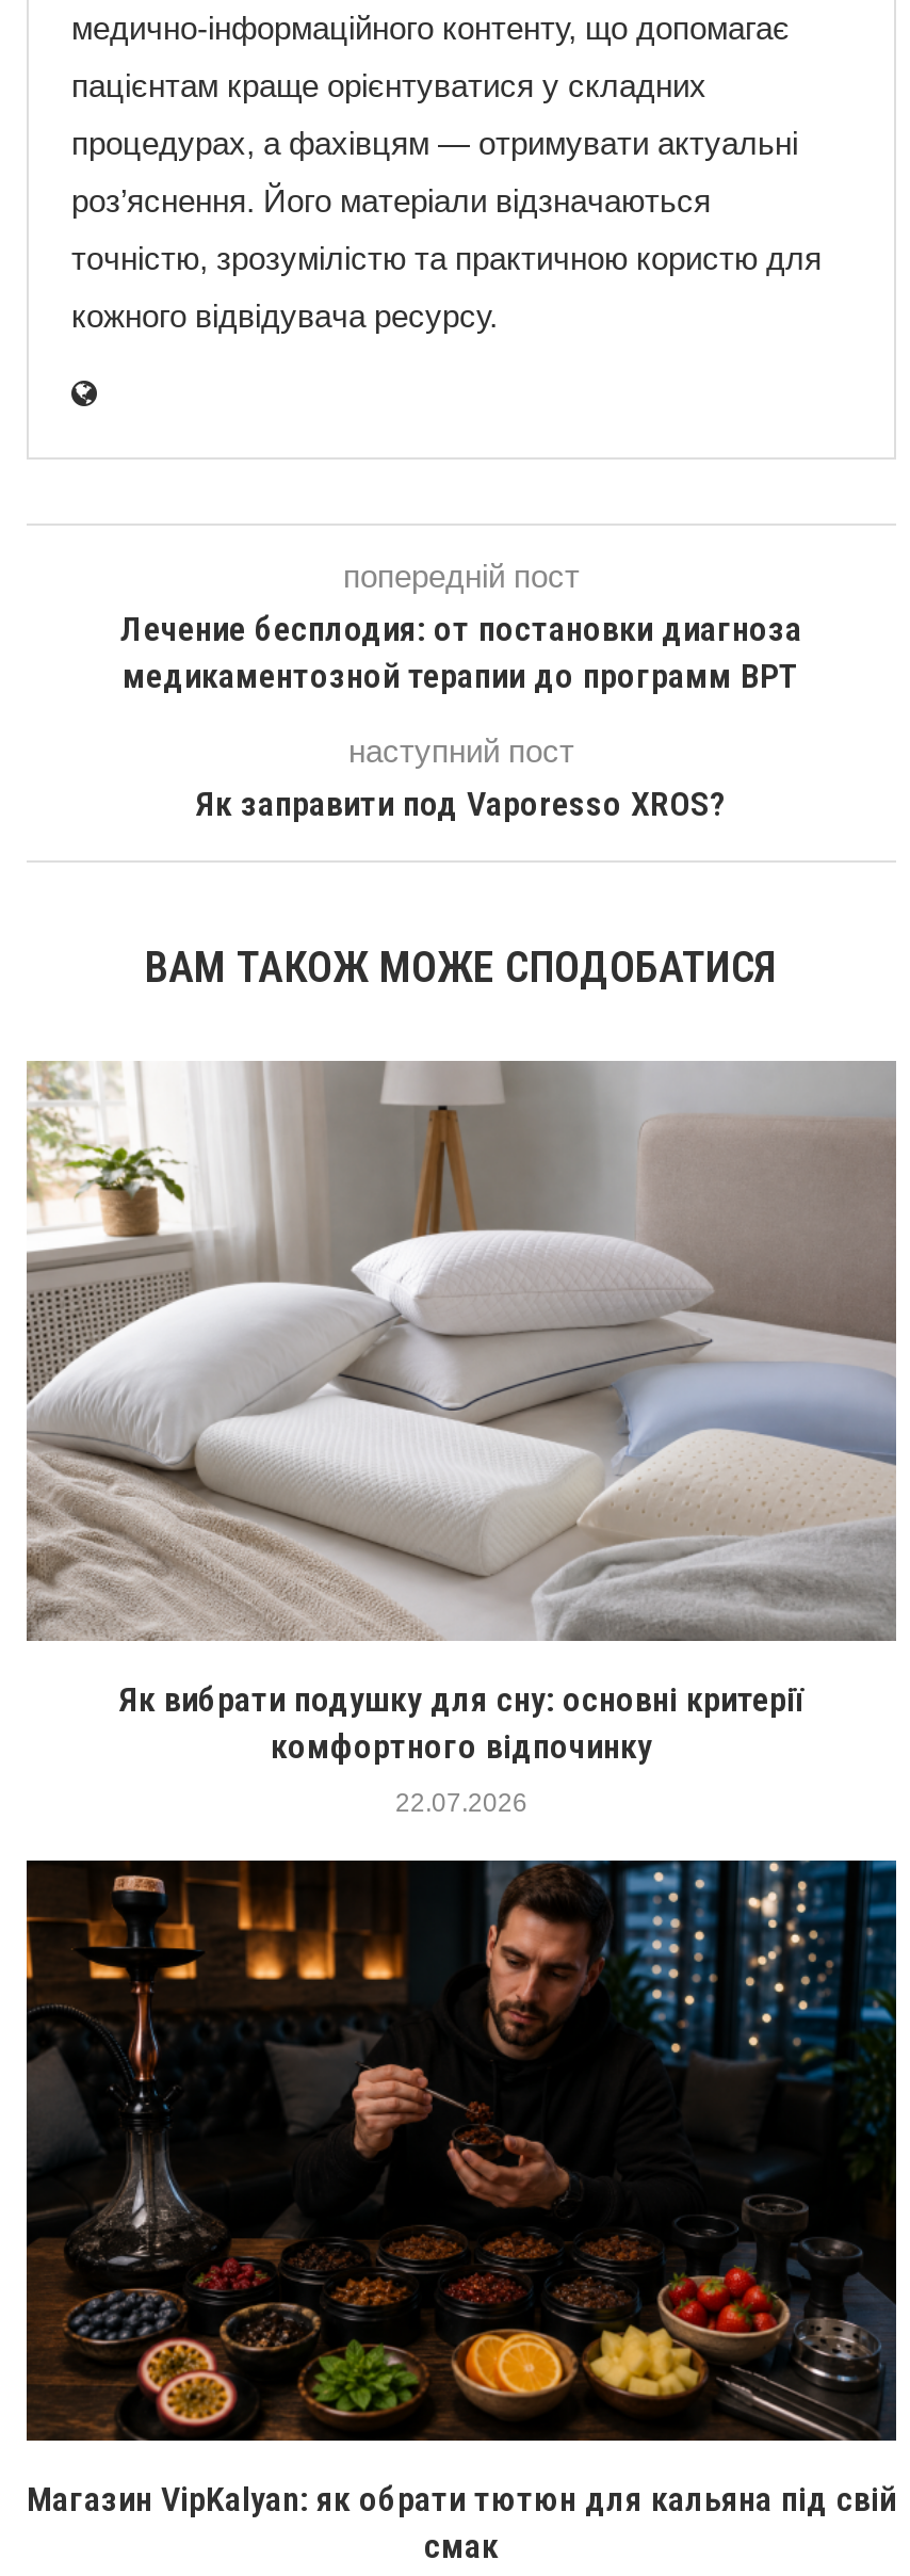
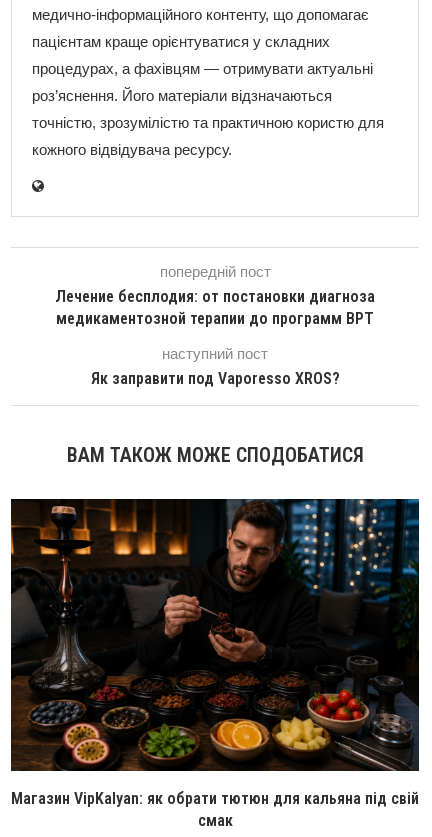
- [image]
- Як вибрати подушку для сну: основні критерії
- комфортного відпочинку
- 22.07.2026
